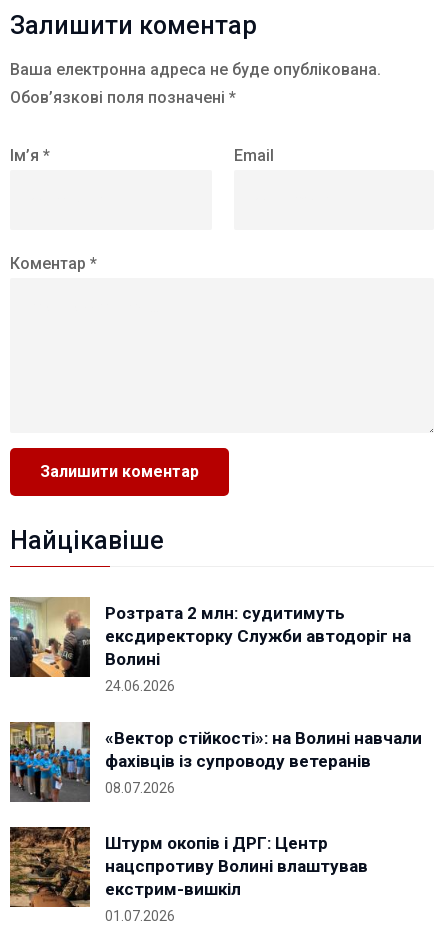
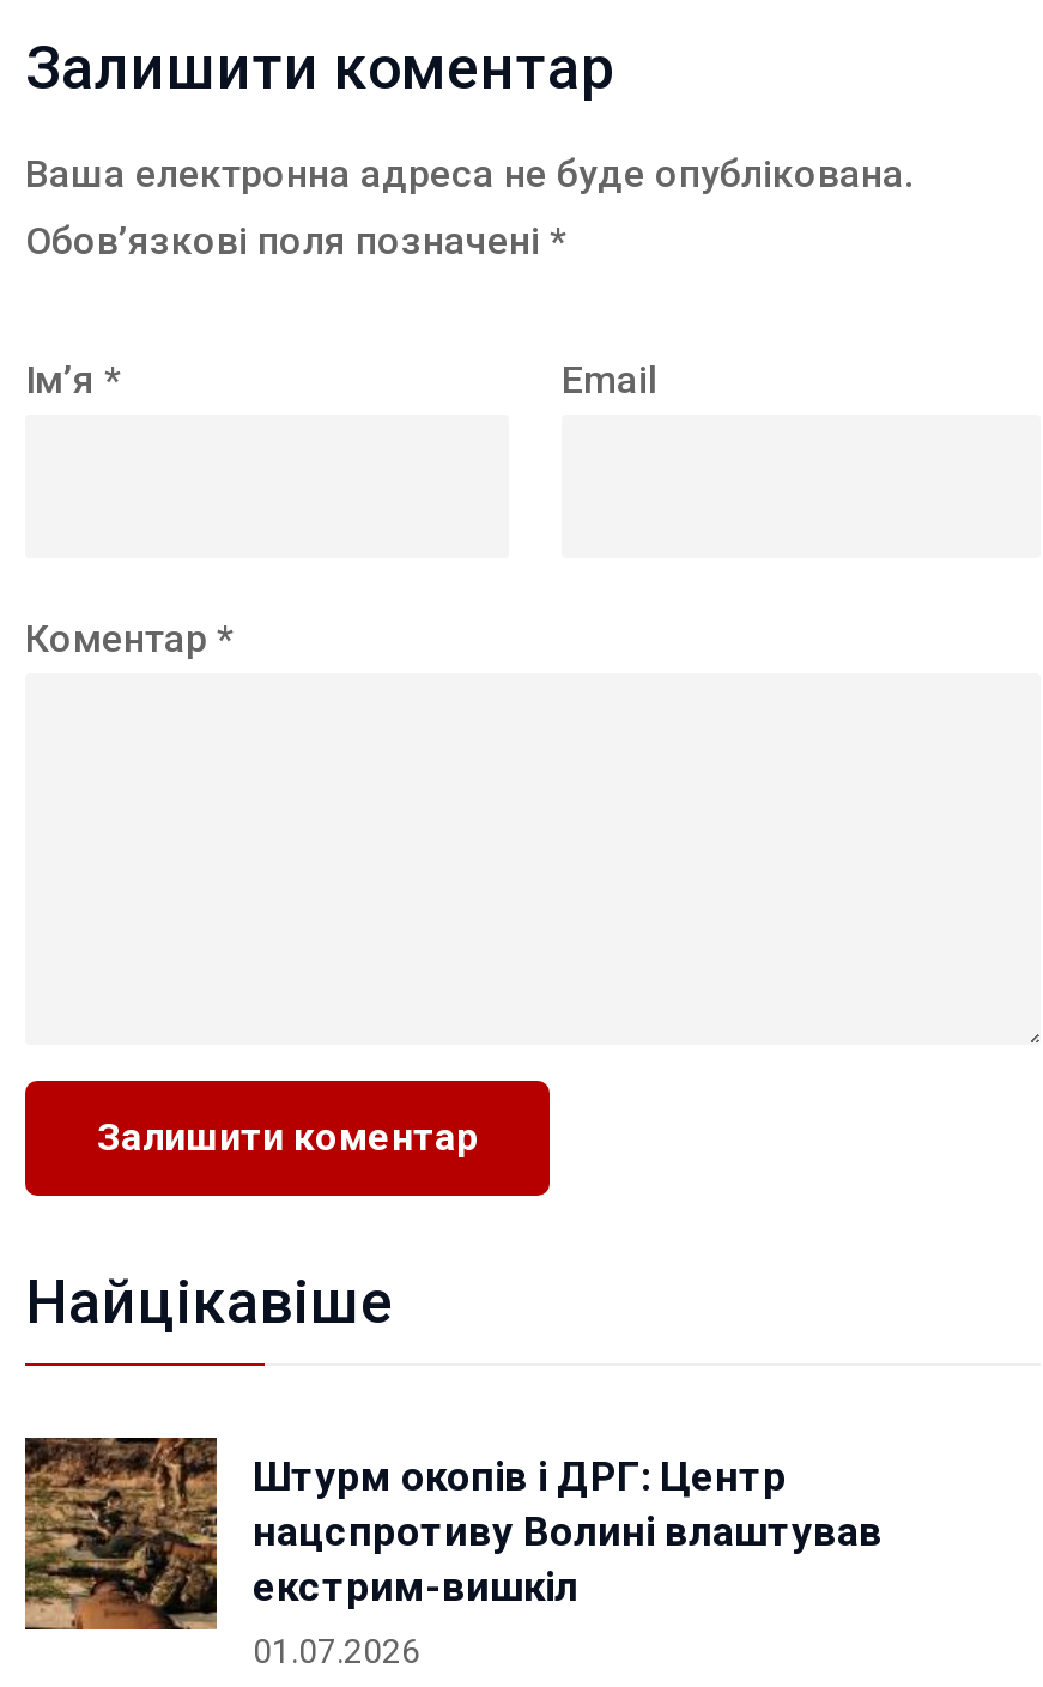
- [image]
- Розтрата 2 млн: судитимуть
- ексдиректорку Служби автодоріг на
- Волині
- 24.06.2026
- «Вектор стійкості»: на Волині навчали
- фахівців із супроводу ветеранів
- 08.07.2026

- [image]
